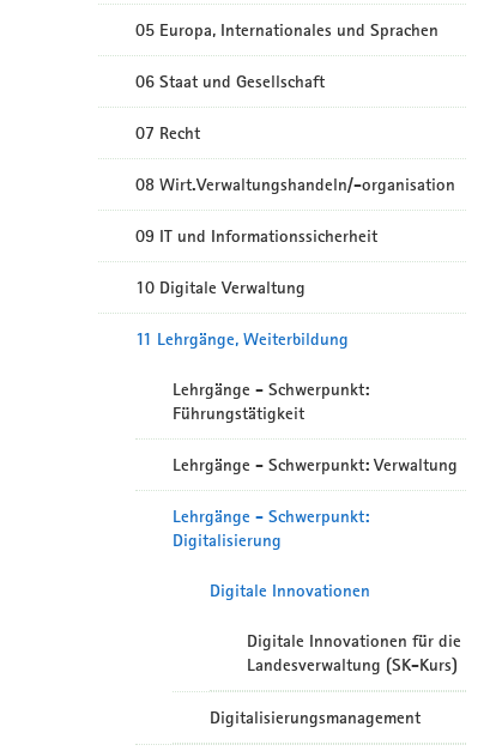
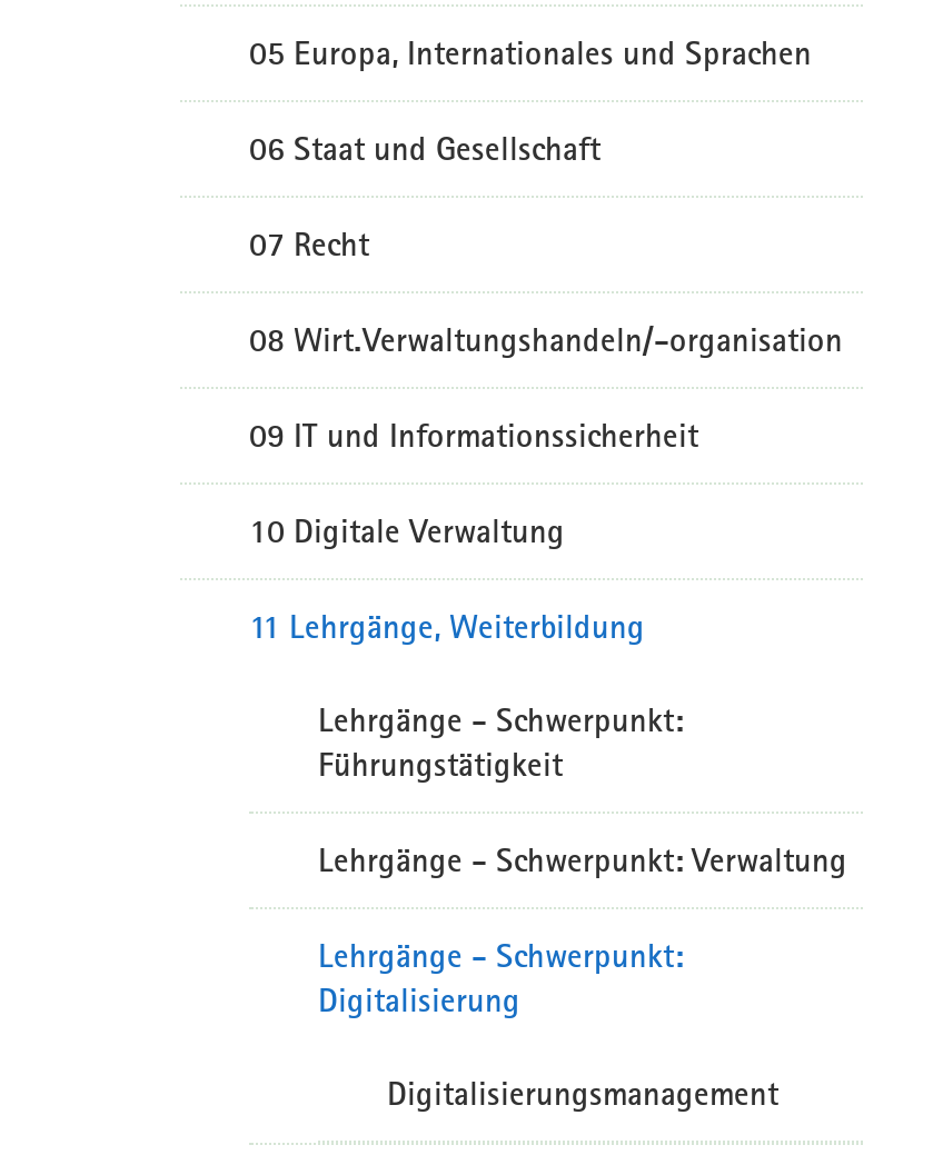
- Digitale Innovationen
- Digitale Innovationen für die
- Landesverwaltung (SK-Kurs)
